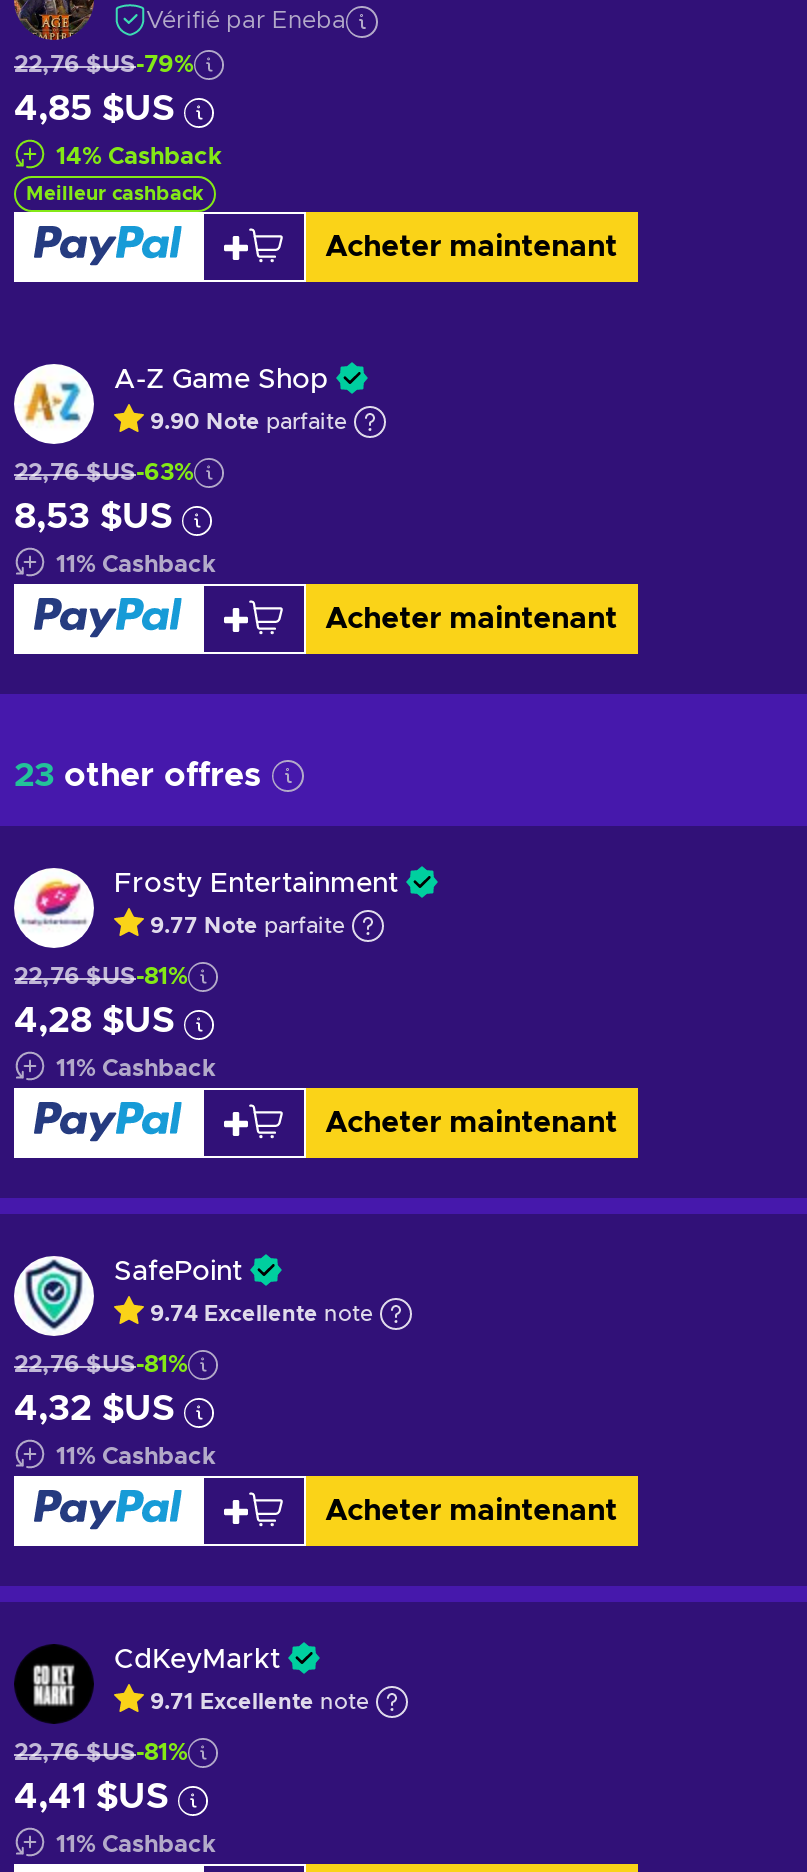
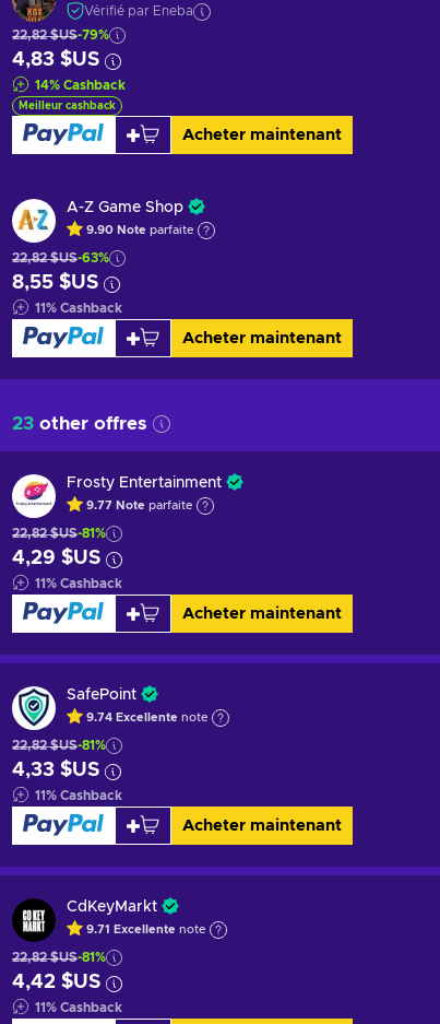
- 22,76 $US-79%
+ 22,82 $US-79%

- 4,85 $US
+ 4,83 $US

- 22,76 $US-63%
+ 22,82 $US-63%

- 8,53 $US
+ 8,55 $US

- 22,76 $US-81%
+ 22,82 $US-81%

- 4,28 $US
+ 4,29 $US

- 22,76 $US-81%
+ 22,82 $US-81%

- 4,32 $US
+ 4,33 $US

- 22,76 $US-81%
+ 22,82 $US-81%

- 4,41 $US
+ 4,42 $US
